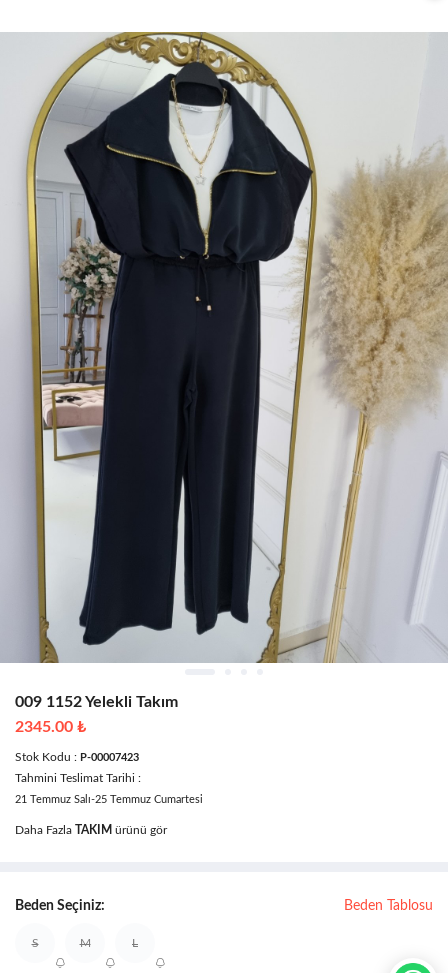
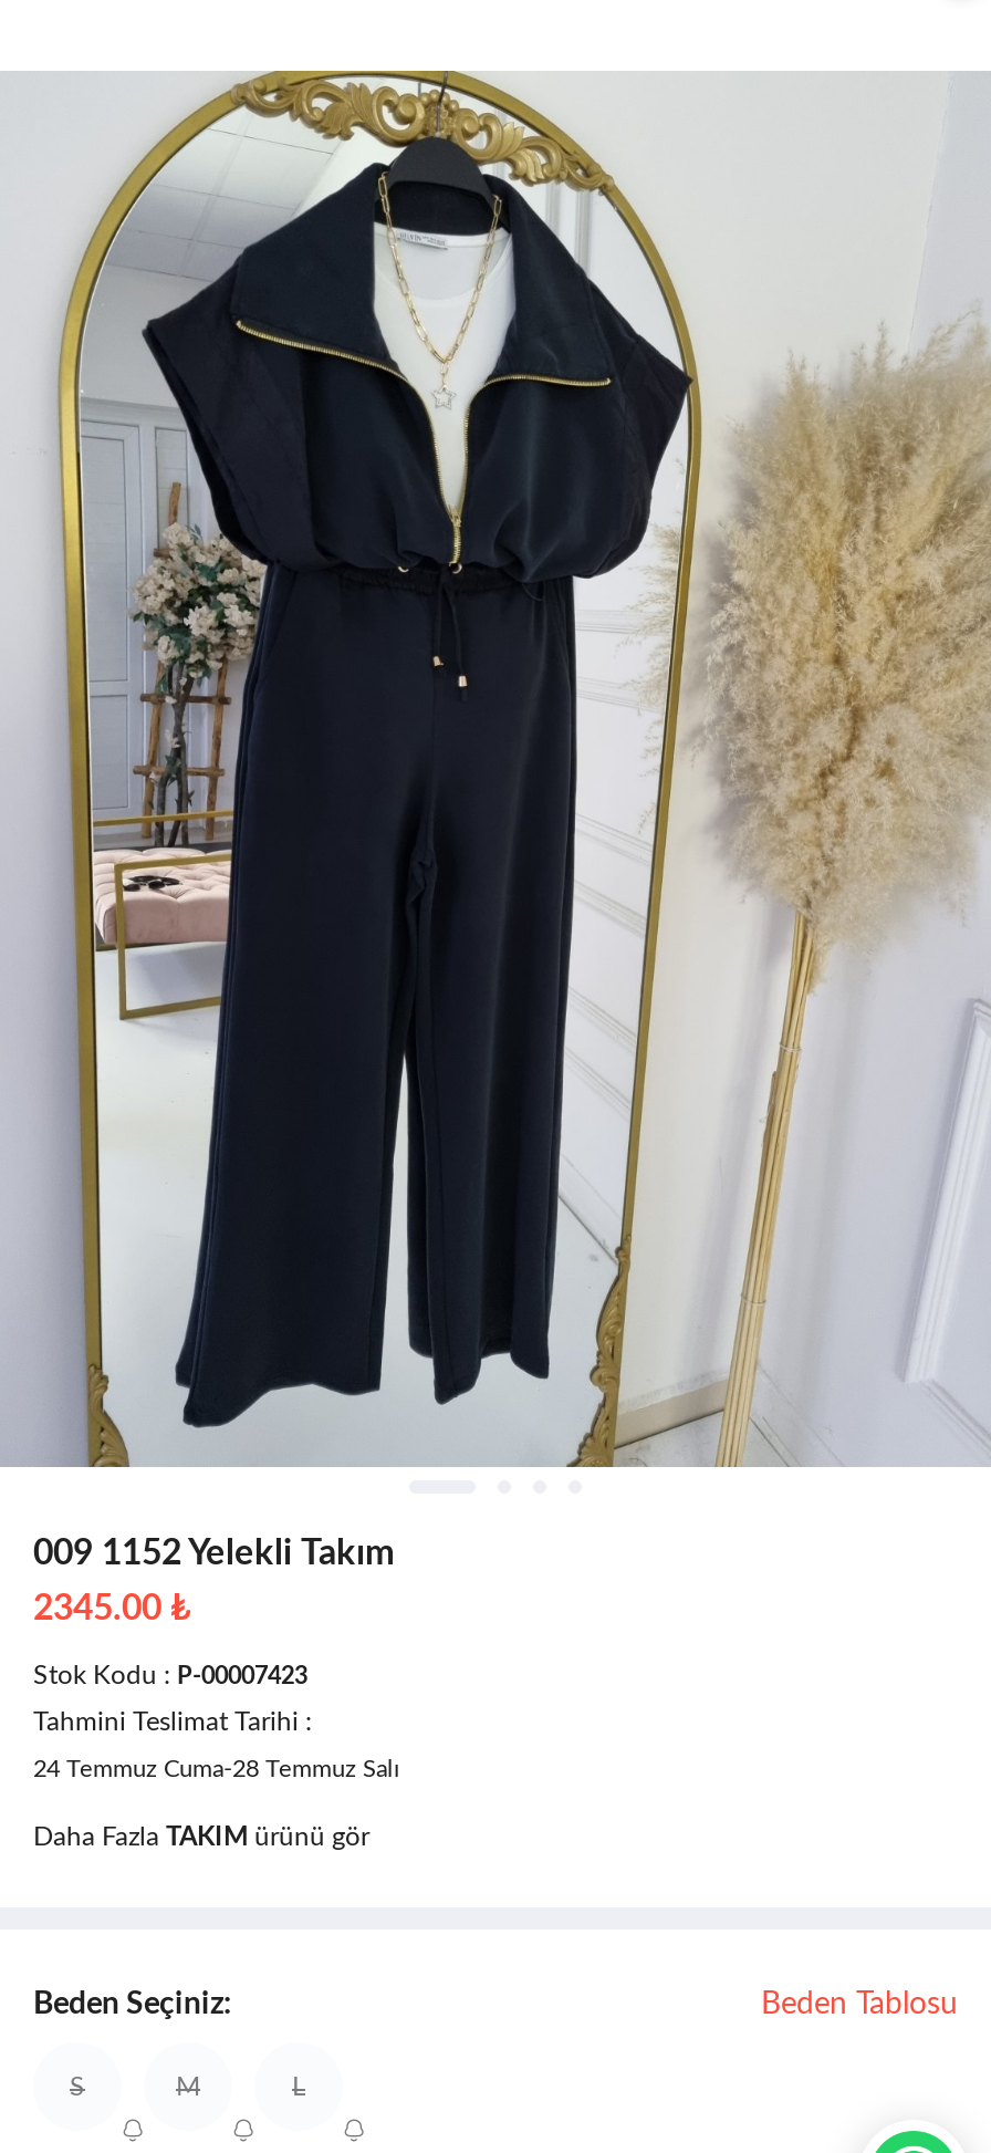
- 21 Temmuz Salı-25 Temmuz Cumartesi
+ 24 Temmuz Cuma-28 Temmuz Salı
